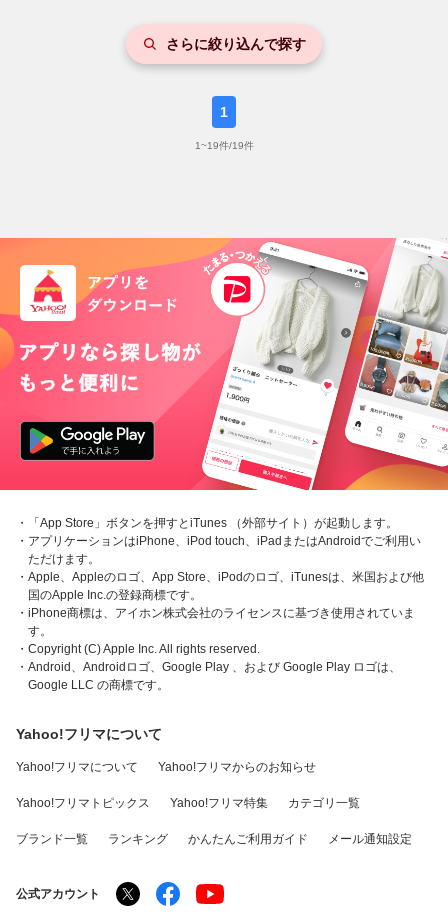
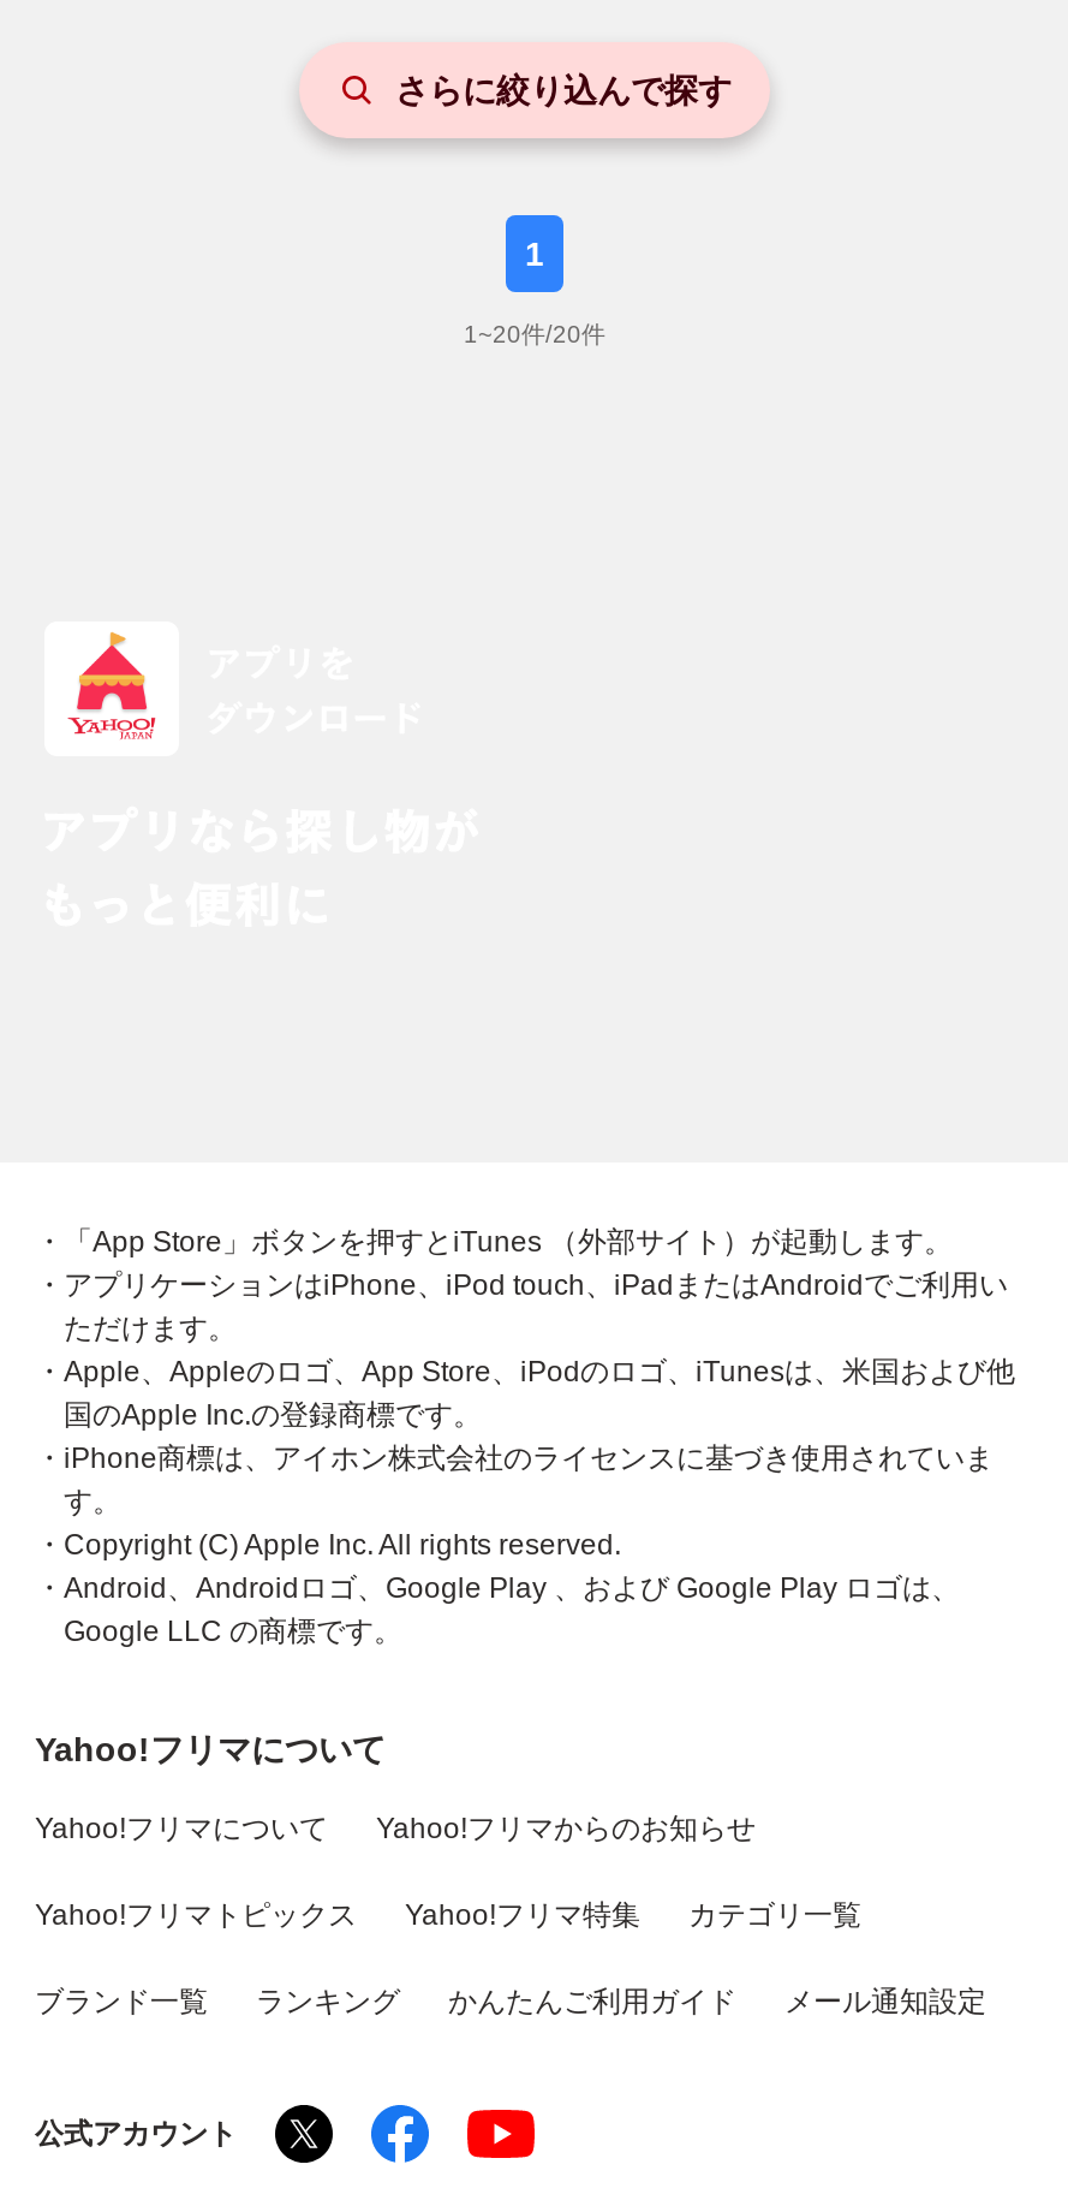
- 1~19件/19件
+ 1~20件/20件

- [image]
